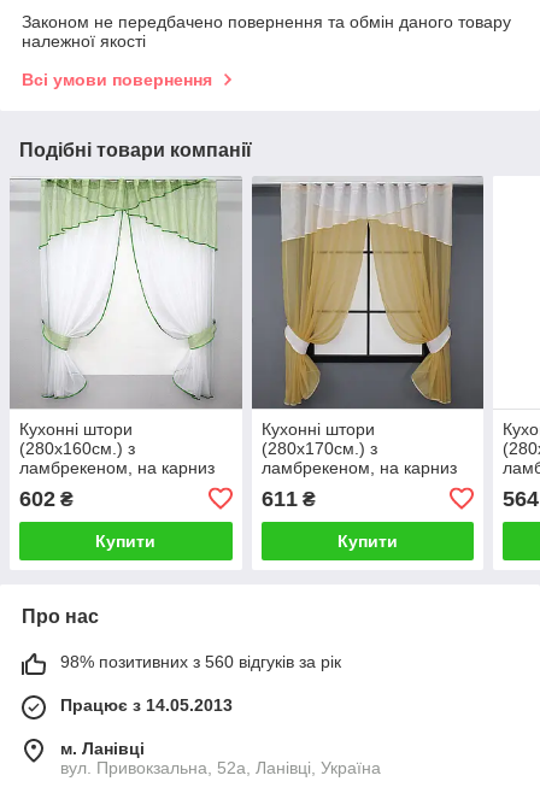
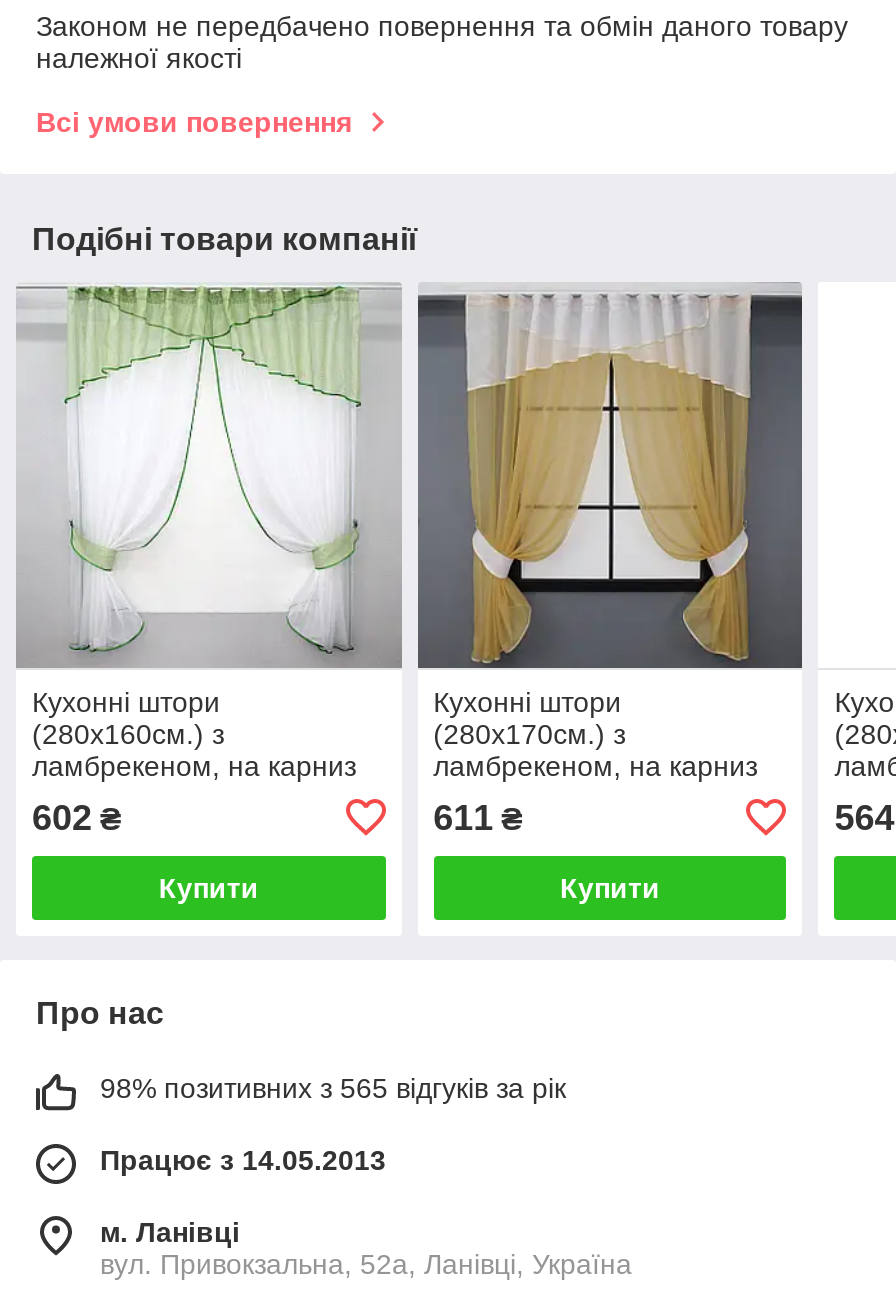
- 98% позитивних з 560 відгуків за рік
+ 98% позитивних з 565 відгуків за рік
